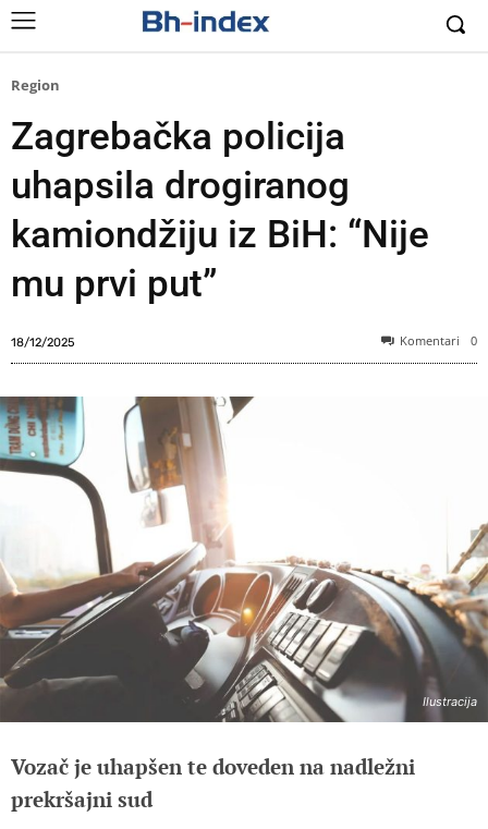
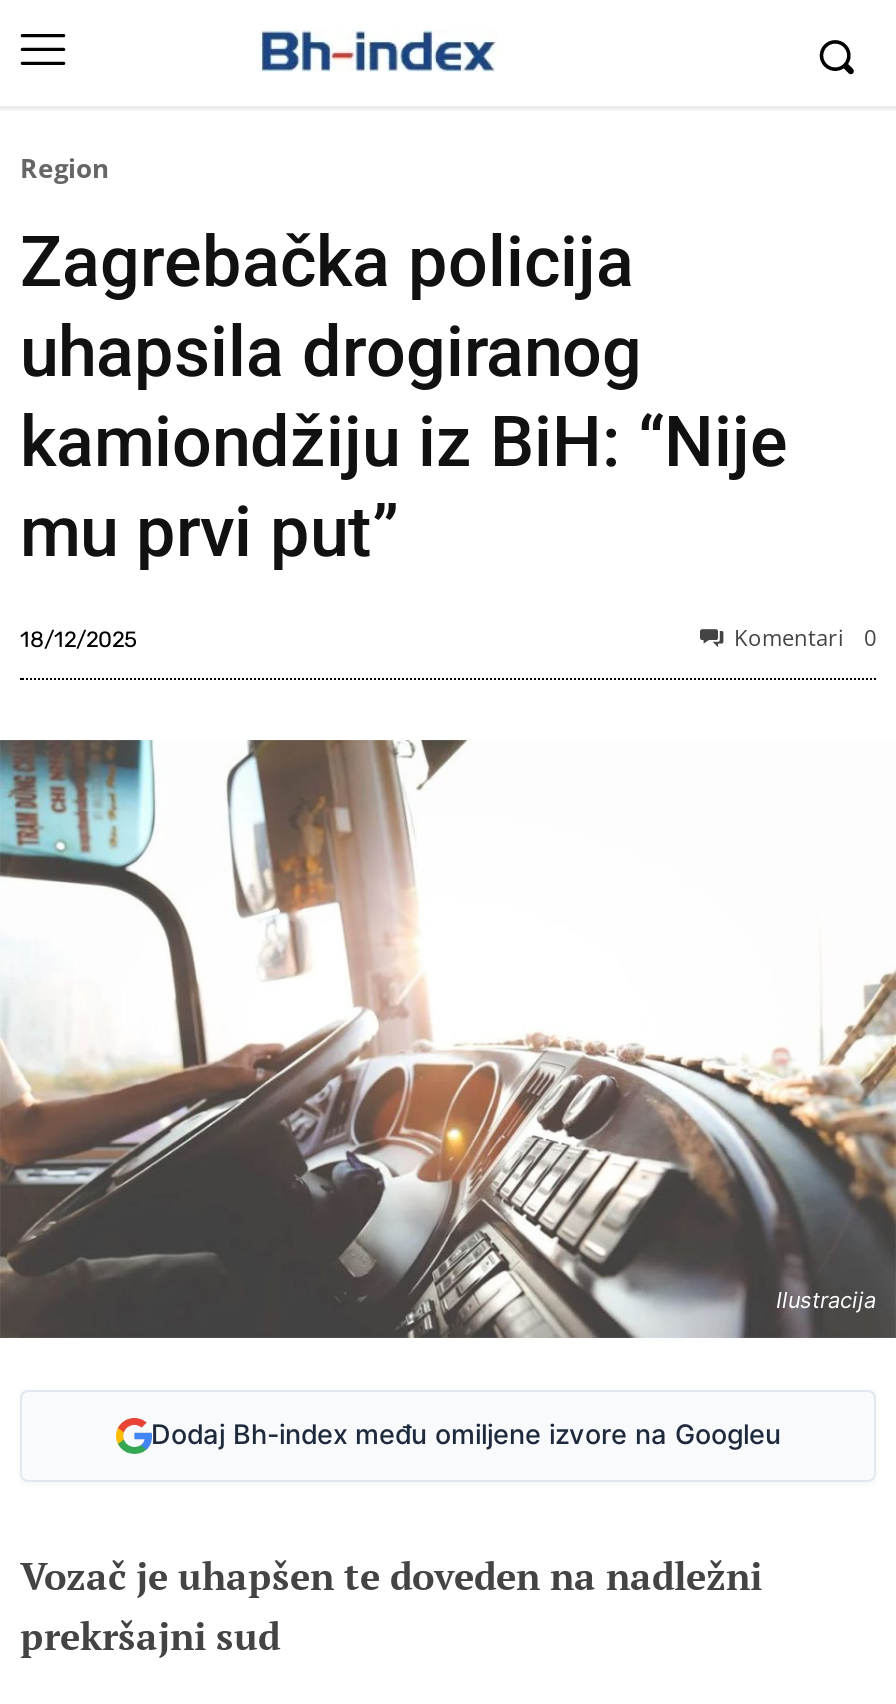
+ Dodaj Bh-index među omiljene izvore na Googleu
